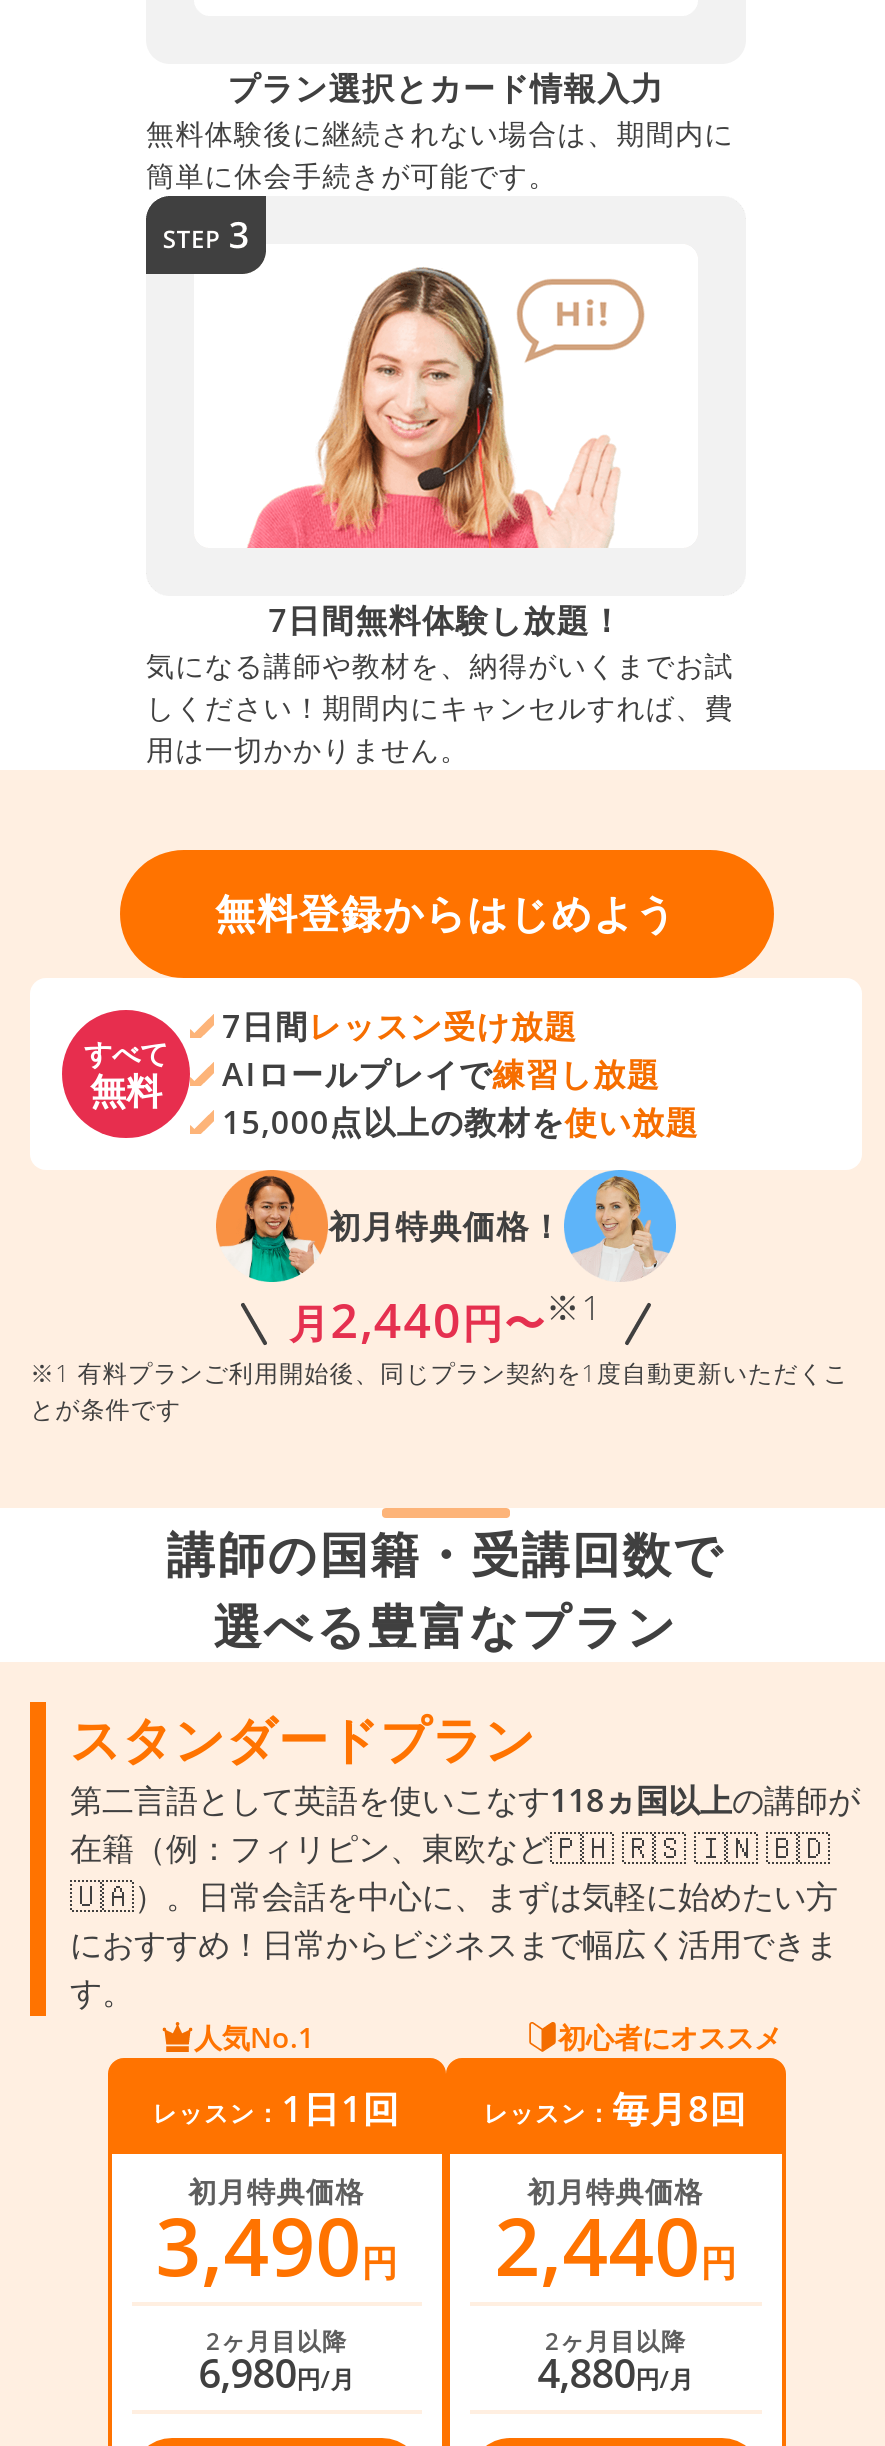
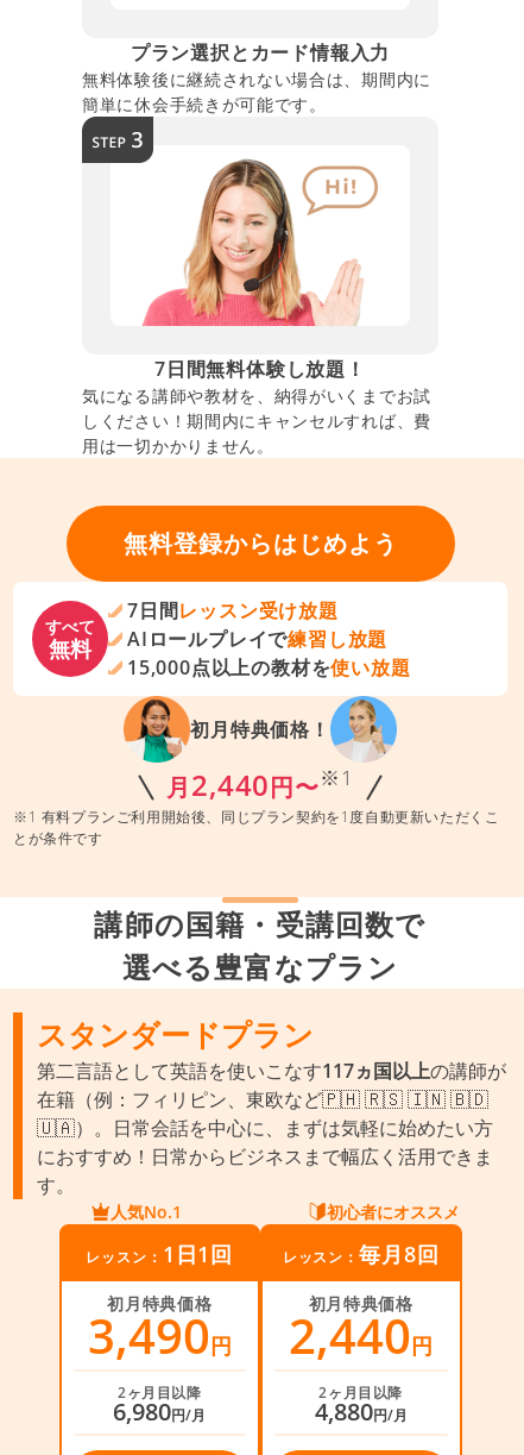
- 第二言語として英語を使いこなす118ヵ国以上の講師が
+ 第二言語として英語を使いこなす117ヵ国以上の講師が
